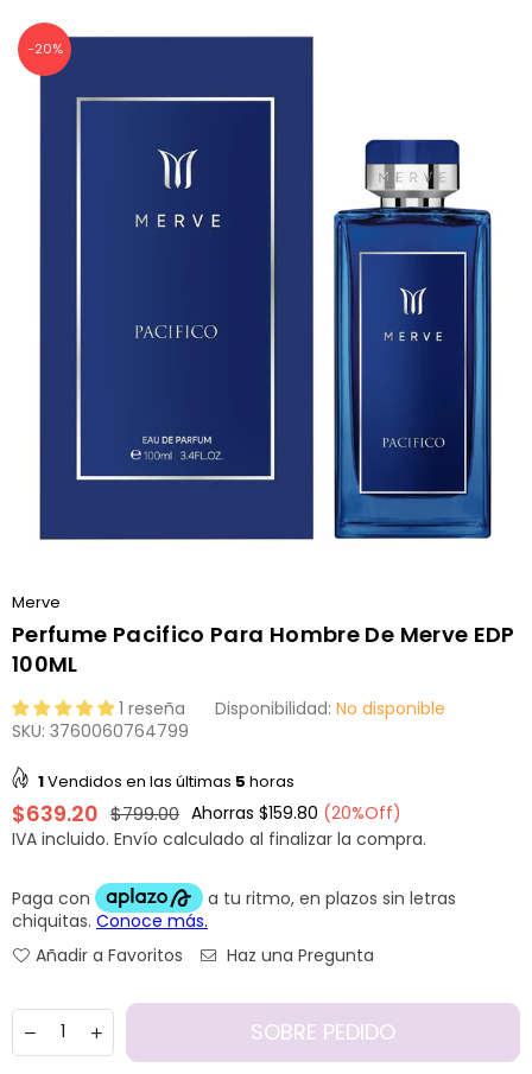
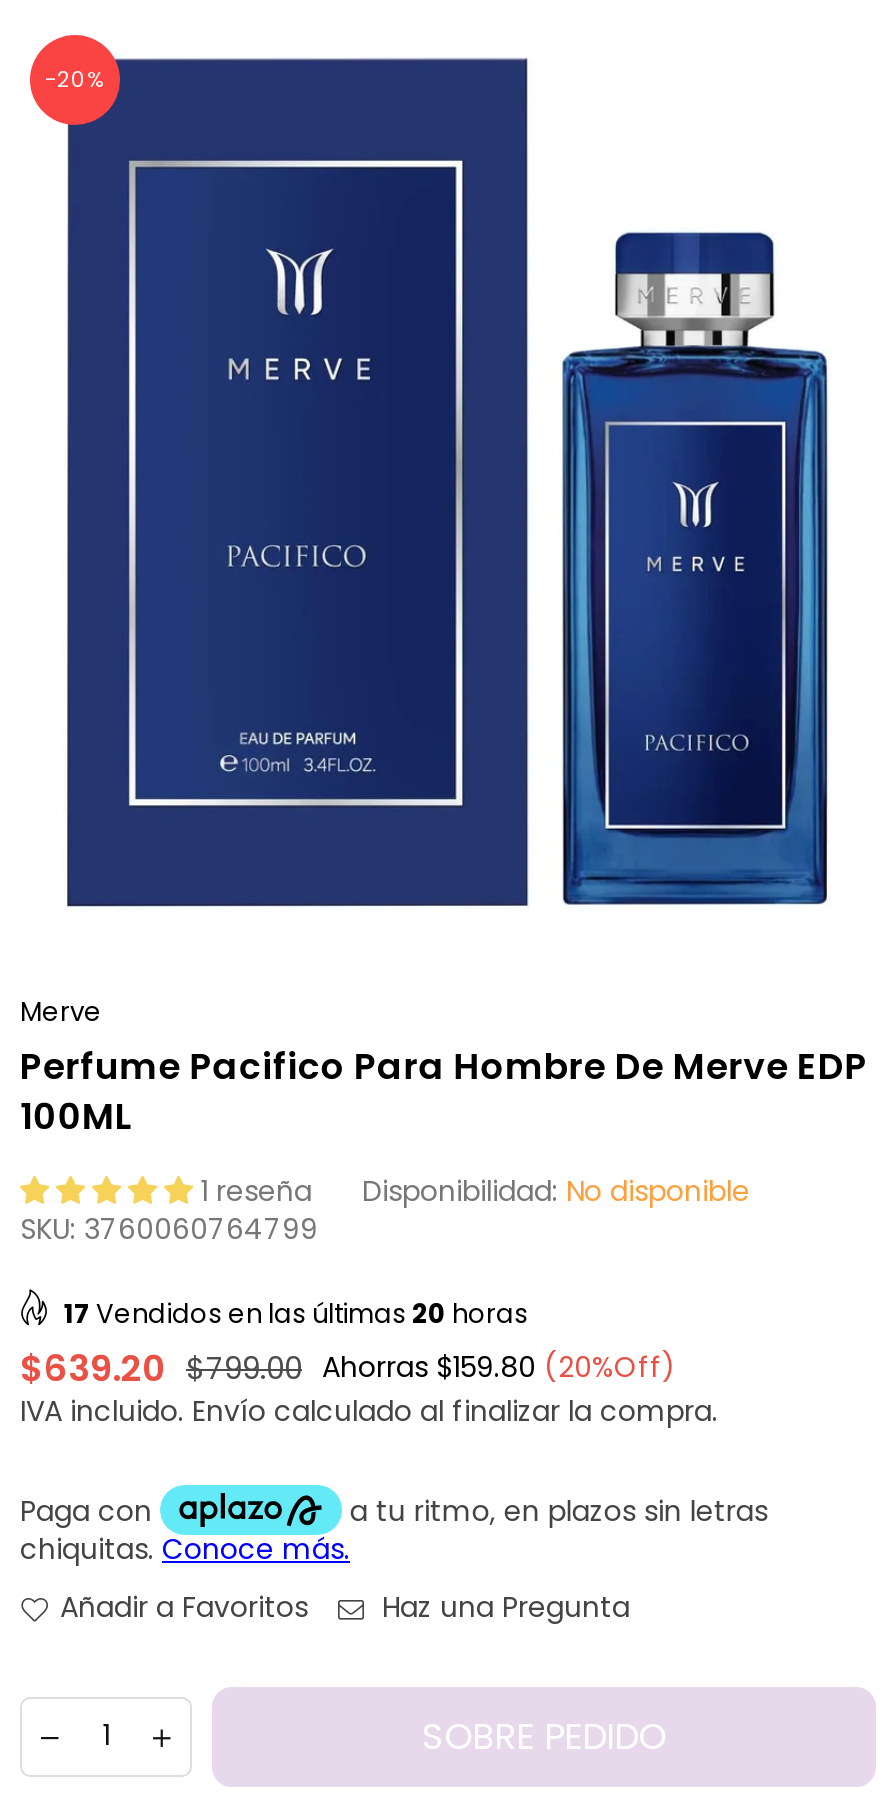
- 1 Vendidos en las últimas 5 horas
+ 17 Vendidos en las últimas 20 horas
